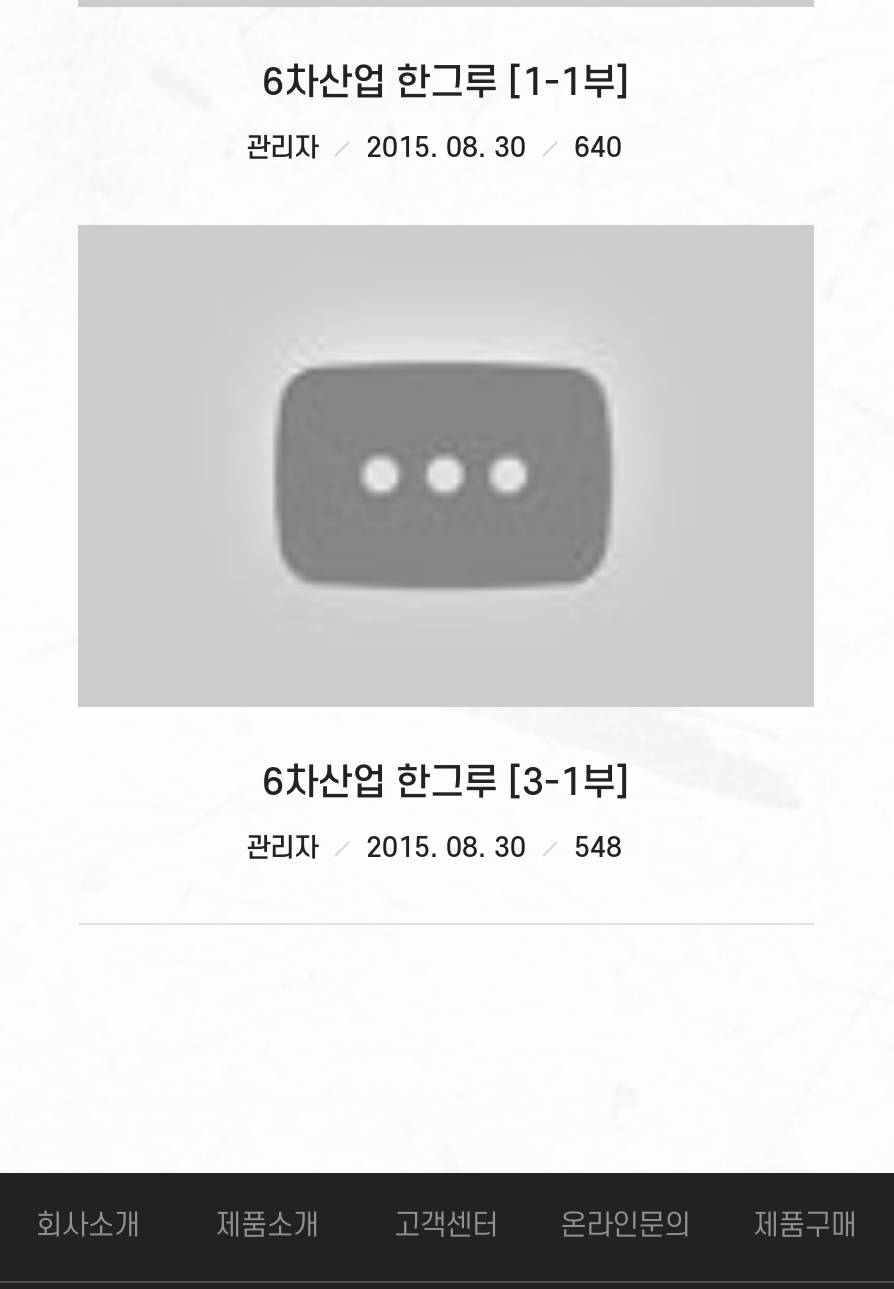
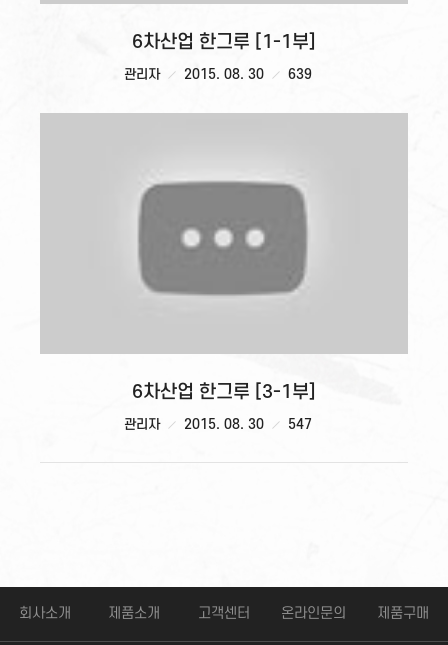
- 관리자 2015. 08. 30 640
+ 관리자 2015. 08. 30 639

- 관리자 2015. 08. 30 548
+ 관리자 2015. 08. 30 547
